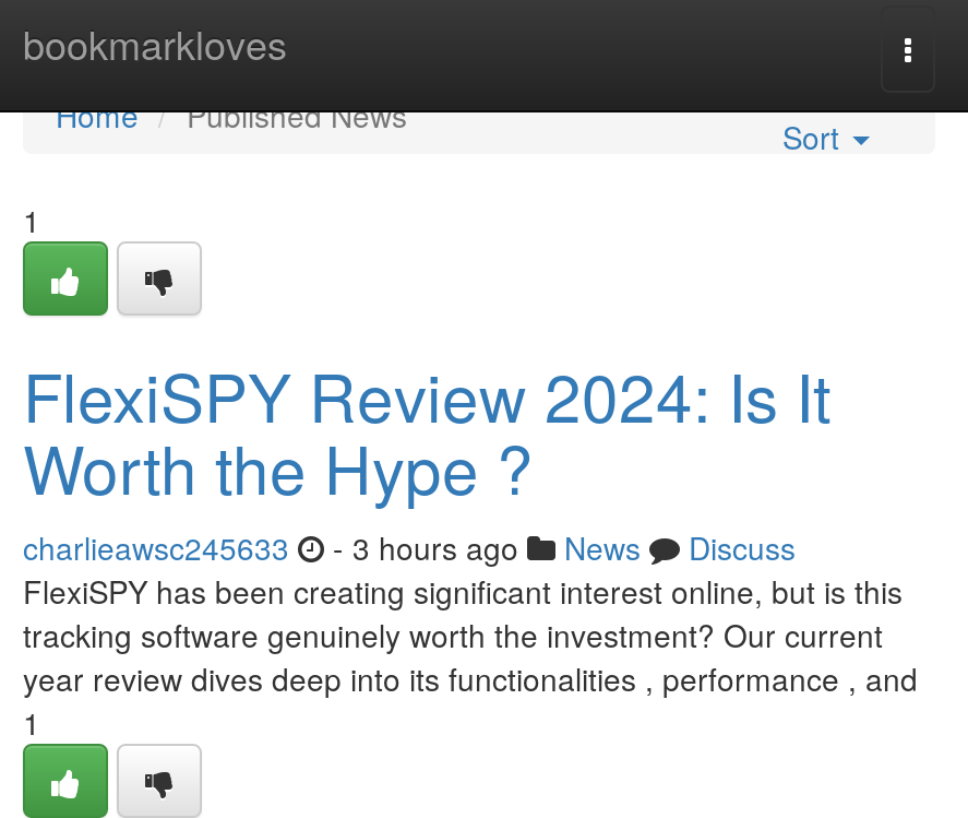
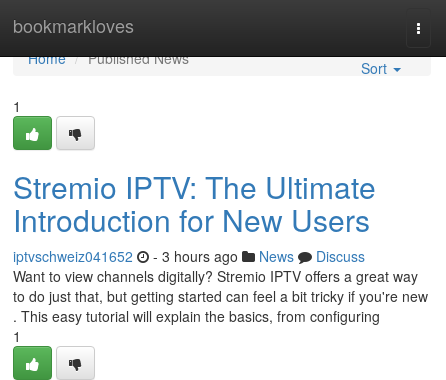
- FlexiSPY Review 2024: Is It
- Worth the Hype ?
- charlieawsc245633
+ Stremio IPTV: The Ultimate
+ Introduction for New Users
+ iptvschweiz041652

- FlexiSPY has been creating significant interest online, but is this
- tracking software genuinely worth the investment? Our current
- year review dives deep into its functionalities , performance , and
+ Want to view channels digitally? Stremio IPTV offers a great way
+ to do just that, but getting started can feel a bit tricky if you're new
+ . This easy tutorial will explain the basics, from configuring
